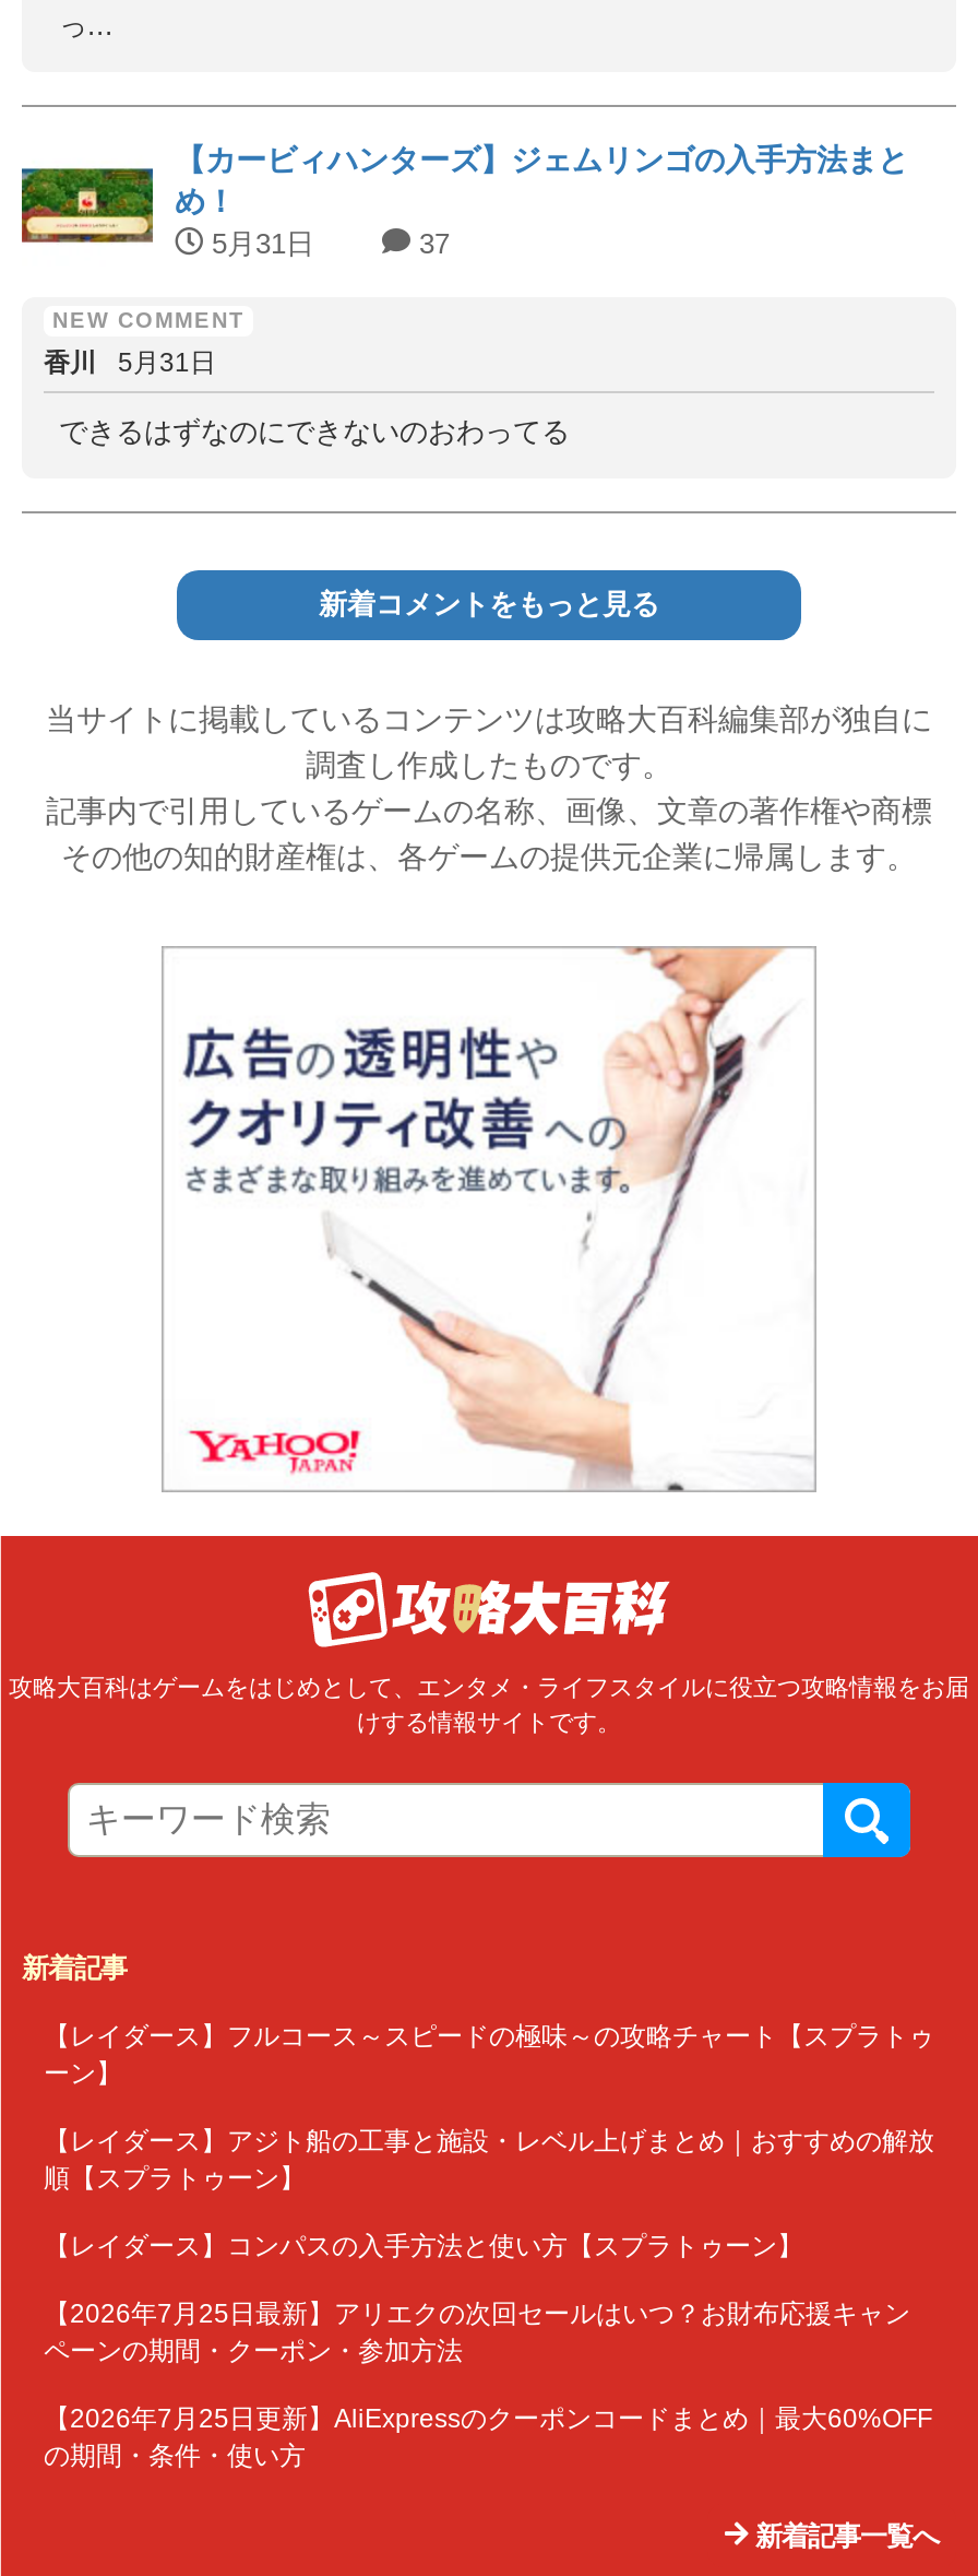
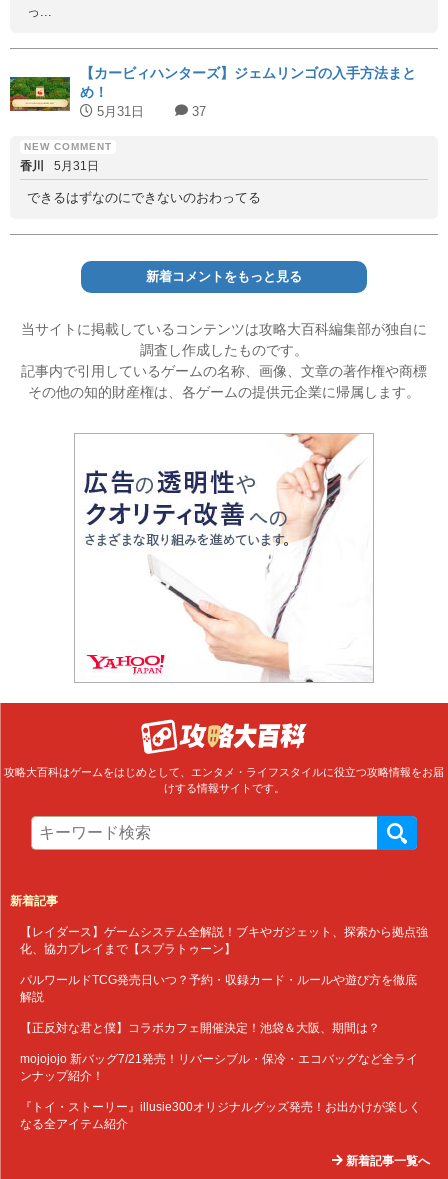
- 【レイダース】フルコース～スピードの極味～の攻略チャート【スプラトゥ
- ーン】
+ 【レイダース】ゲームシステム全解説！ブキやガジェット、探索から拠点強
+ 化、協力プレイまで【スプラトゥーン】

- 【レイダース】アジト船の工事と施設・レベル上げまとめ｜おすすめの解放
- 順【スプラトゥーン】
+ パルワールドTCG発売日いつ？予約・収録カード・ルールや遊び方を徹底
+ 解説

- 【レイダース】コンパスの入手方法と使い方【スプラトゥーン】
+ 【正反対な君と僕】コラボカフェ開催決定！池袋＆大阪、期間は？

- 【2026年7月25日最新】アリエクの次回セールはいつ？お財布応援キャン
- ペーンの期間・クーポン・参加方法
+ mojojojo 新バッグ7/21発売！リバーシブル・保冷・エコバッグなど全ライ
+ ンナップ紹介！

- 【2026年7月25日更新】AliExpressのクーポンコードまとめ｜最大60%OFF
- の期間・条件・使い方
+ 『トイ・ストーリー』illusie300オリジナルグッズ発売！お出かけが楽しく
+ なる全アイテム紹介
